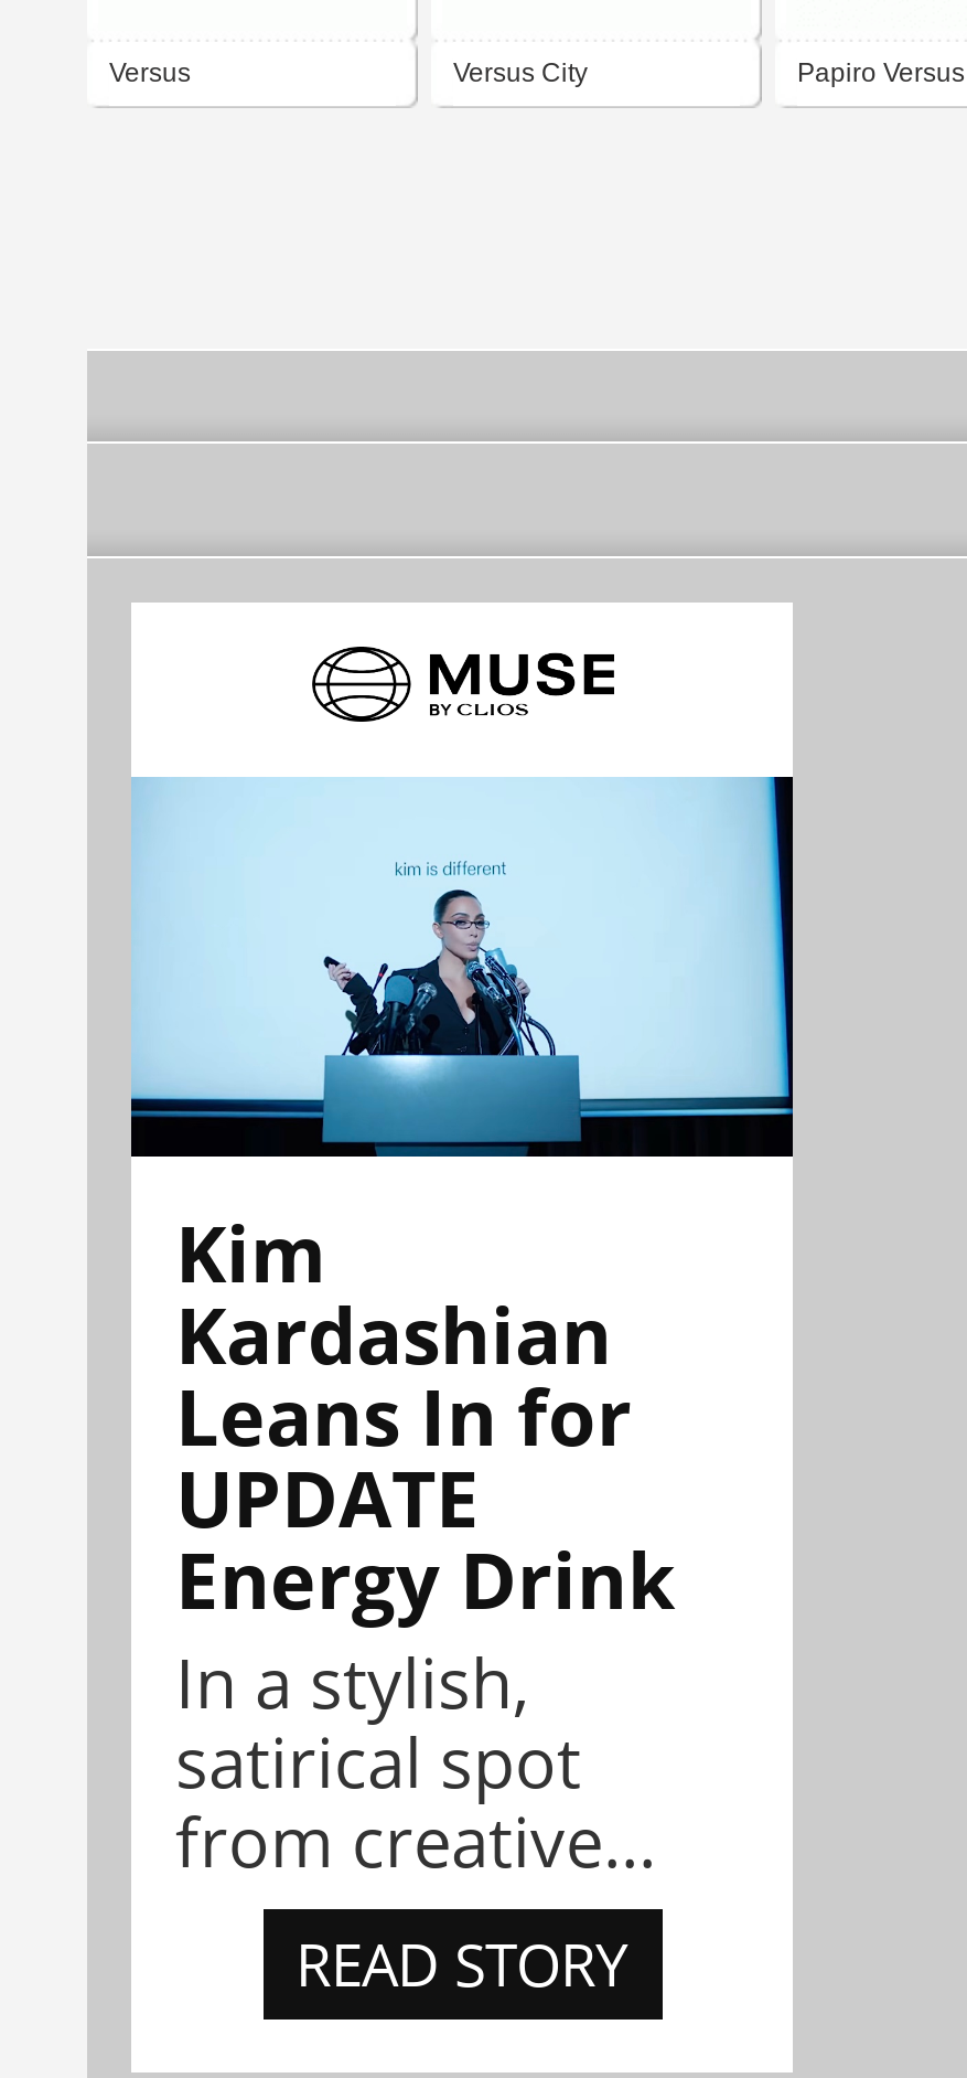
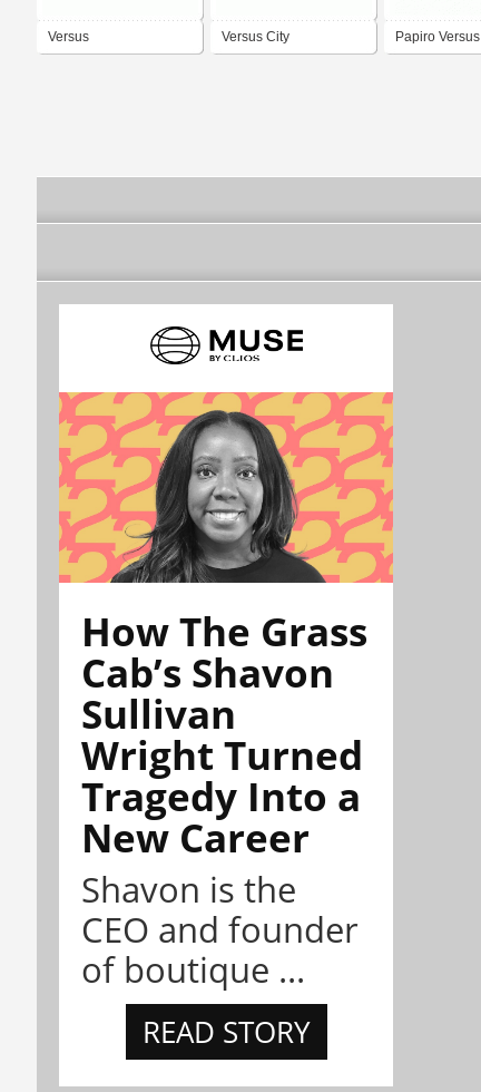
- [image]
- Kim
- Kardashian
- Leans In for
- UPDATE
- Energy Drink
- In a stylish,
- satirical spot
- from creative...
+ [image]
+ How The Grass
+ Cab’s Shavon
+ Sullivan
+ Wright Turned
+ Tragedy Into a
+ New Career
+ Shavon is the
+ CEO and founder
+ of boutique ...
